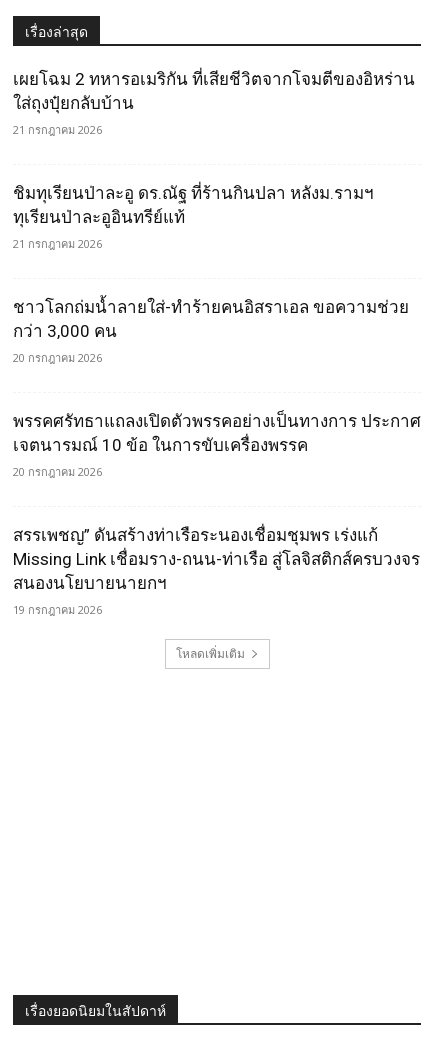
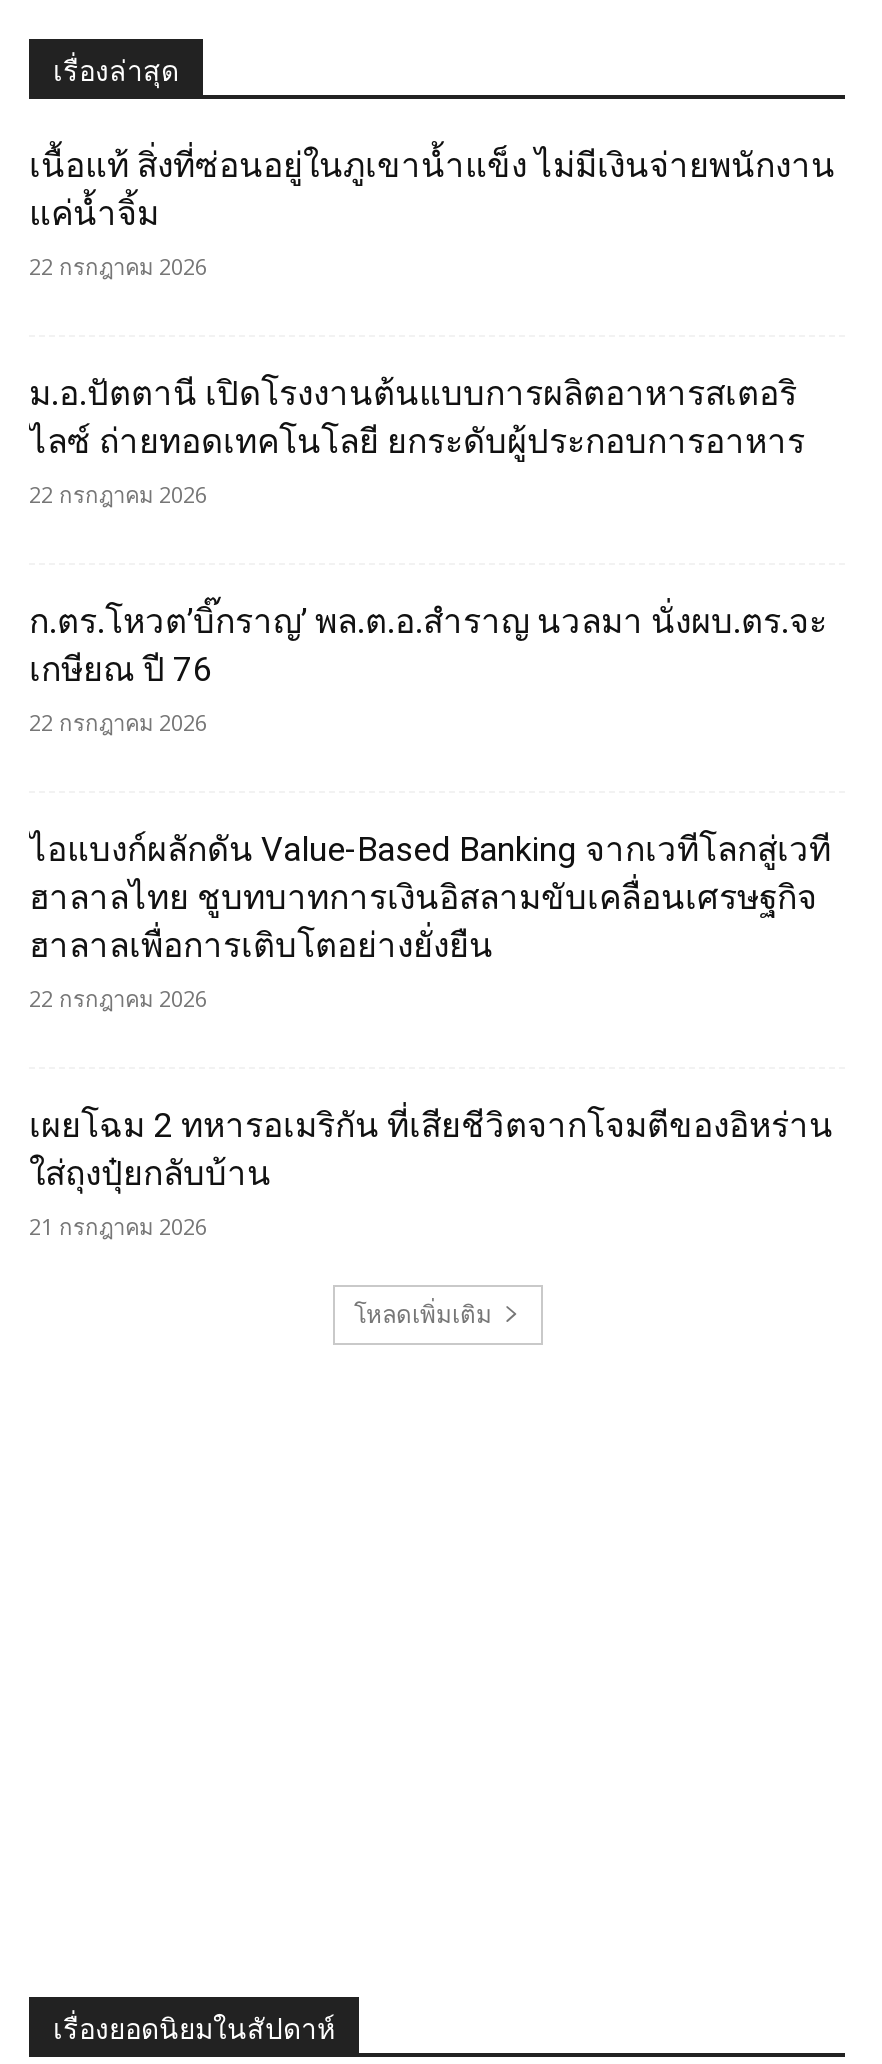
+ เนื้อแท้ สิ่งที่ซ่อนอยู่ในภูเขาน้ำแข็ง ไม่มีเงินจ่ายพนักงาน
+ แค่น้ำจิ้ม
+ 22 กรกฎาคม 2026
+ ม.อ.ปัตตานี เปิดโรงงานต้นแบบการผลิตอาหารสเตอริ
+ ไลซ์ ถ่ายทอดเทคโนโลยี ยกระดับผู้ประกอบการอาหาร
+ 22 กรกฎาคม 2026
+ ก.ตร.โหวต’บิ๊กราญ’ พล.ต.อ.สำราญ นวลมา นั่งผบ.ตร.จะ
+ เกษียณ ปี 76
+ 22 กรกฎาคม 2026
+ ไอแบงก์ผลักดัน Value-Based Banking จากเวทีโลกสู่เวที
+ ฮาลาลไทย ชูบทบาทการเงินอิสลามขับเคลื่อนเศรษฐกิจ
+ ฮาลาลเพื่อการเติบโตอย่างยั่งยืน
+ 22 กรกฎาคม 2026

moved down: เผยโฉม 2 ทหารอเมริกัน ที่เสียชีวิตจากโจมตีของอิหร่าน | ใส่ถุงปุ๋ยกลับบ้าน | 21 กรกฎาคม 2026

- ชิมทุเรียนป่าละอู ดร.ณัฐ ที่ร้านกินปลา หลังม.รามฯ
- ทุเรียนป่าละอูอินทรีย์แท้
- 21 กรกฎาคม 2026
- ชาวโลกถ่มน้ำลายใส่-ทำร้ายคนอิสราเอล ขอความช่วย
- กว่า 3,000 คน
- 20 กรกฎาคม 2026
- พรรคศรัทธาแถลงเปิดตัวพรรคอย่างเป็นทางการ ประกาศ
- เจตนารมณ์ 10 ข้อ ในการขับเครื่องพรรค
- 20 กรกฎาคม 2026
- สรรเพชญ” ดันสร้างท่าเรือระนองเชื่อมชุมพร เร่งแก้
- Missing Link เชื่อมราง-ถนน-ท่าเรือ สู่โลจิสติกส์ครบวงจร
- สนองนโยบายนายกฯ
- 19 กรกฎาคม 2026
